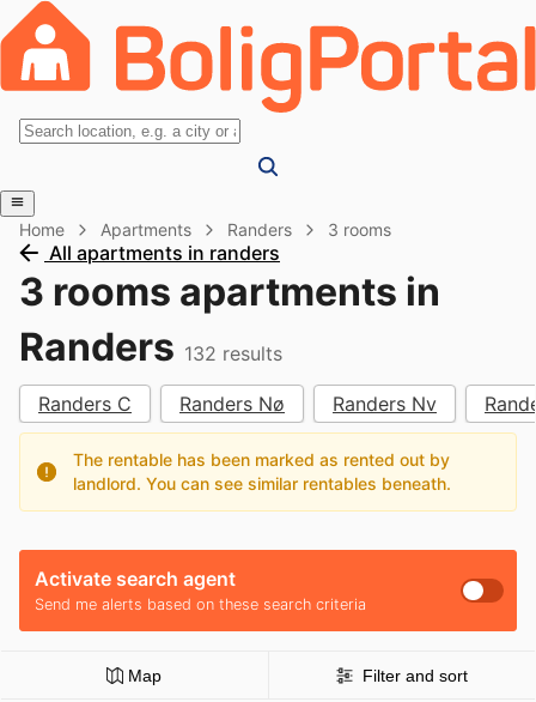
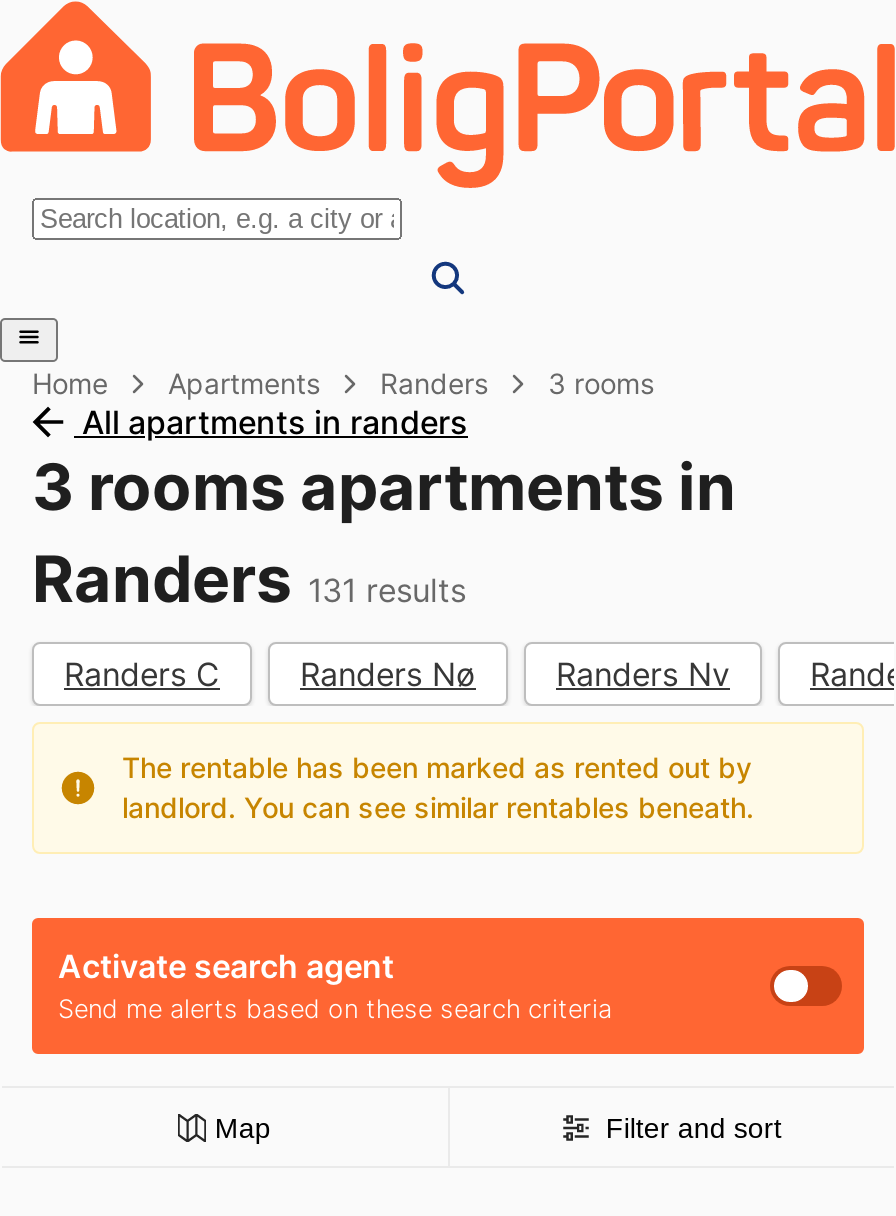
- Randers 132 results
+ Randers 131 results
